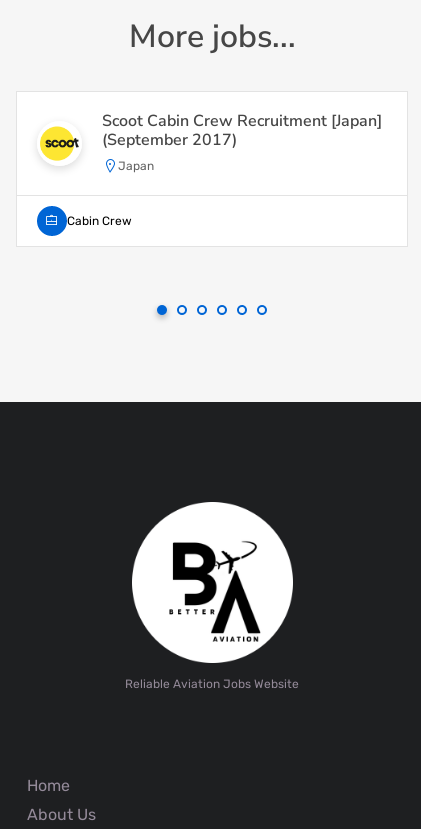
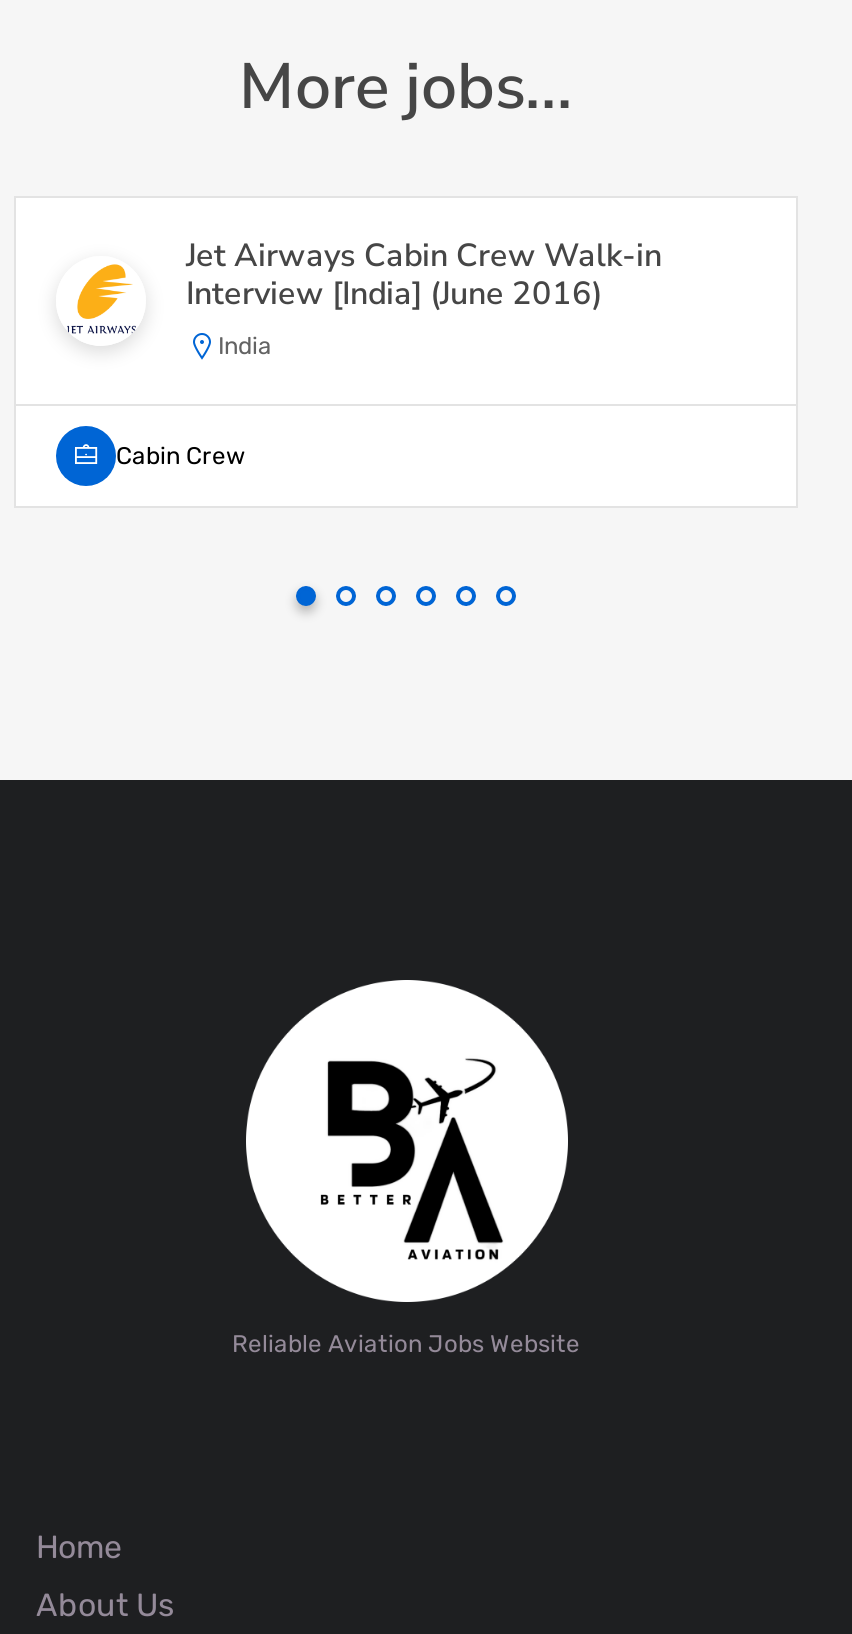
- [image]
- Scoot Cabin Crew Recruitment [Japan]
- (September 2017)
- Japan
+ [image]
+ Jet Airways Cabin Crew Walk-in
+ Interview [India] (June 2016)
+ India
